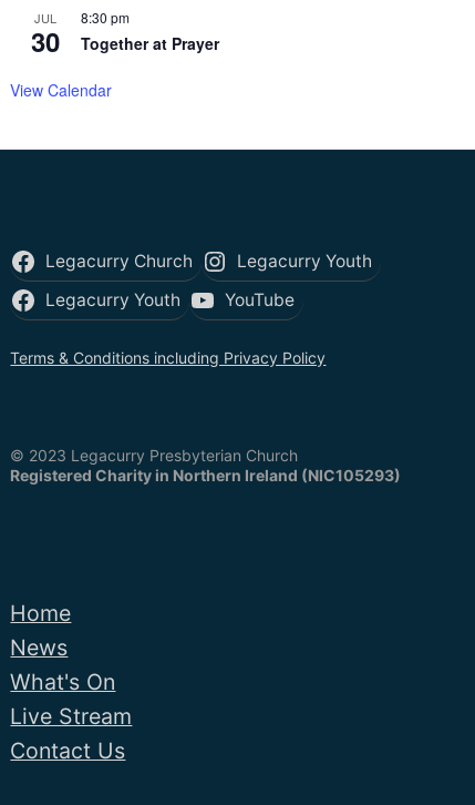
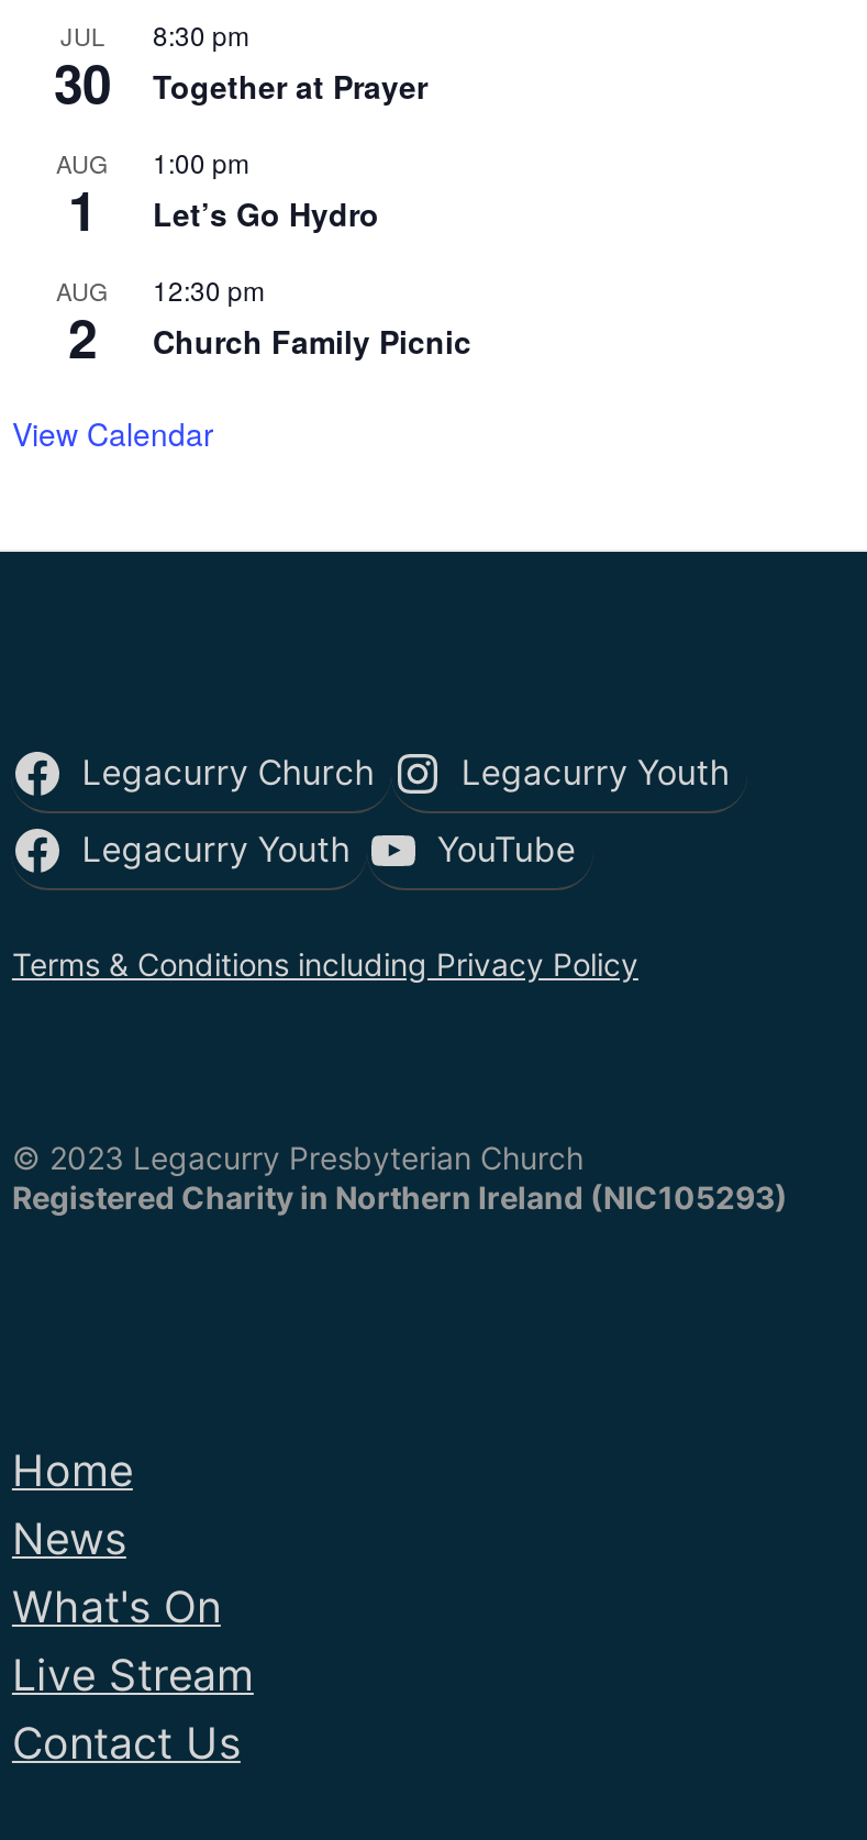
+ AUG
+ 1

+ 1:00 pm
+ Let’s Go Hydro
+ AUG
+ 2

+ 12:30 pm
+ Church Family Picnic
